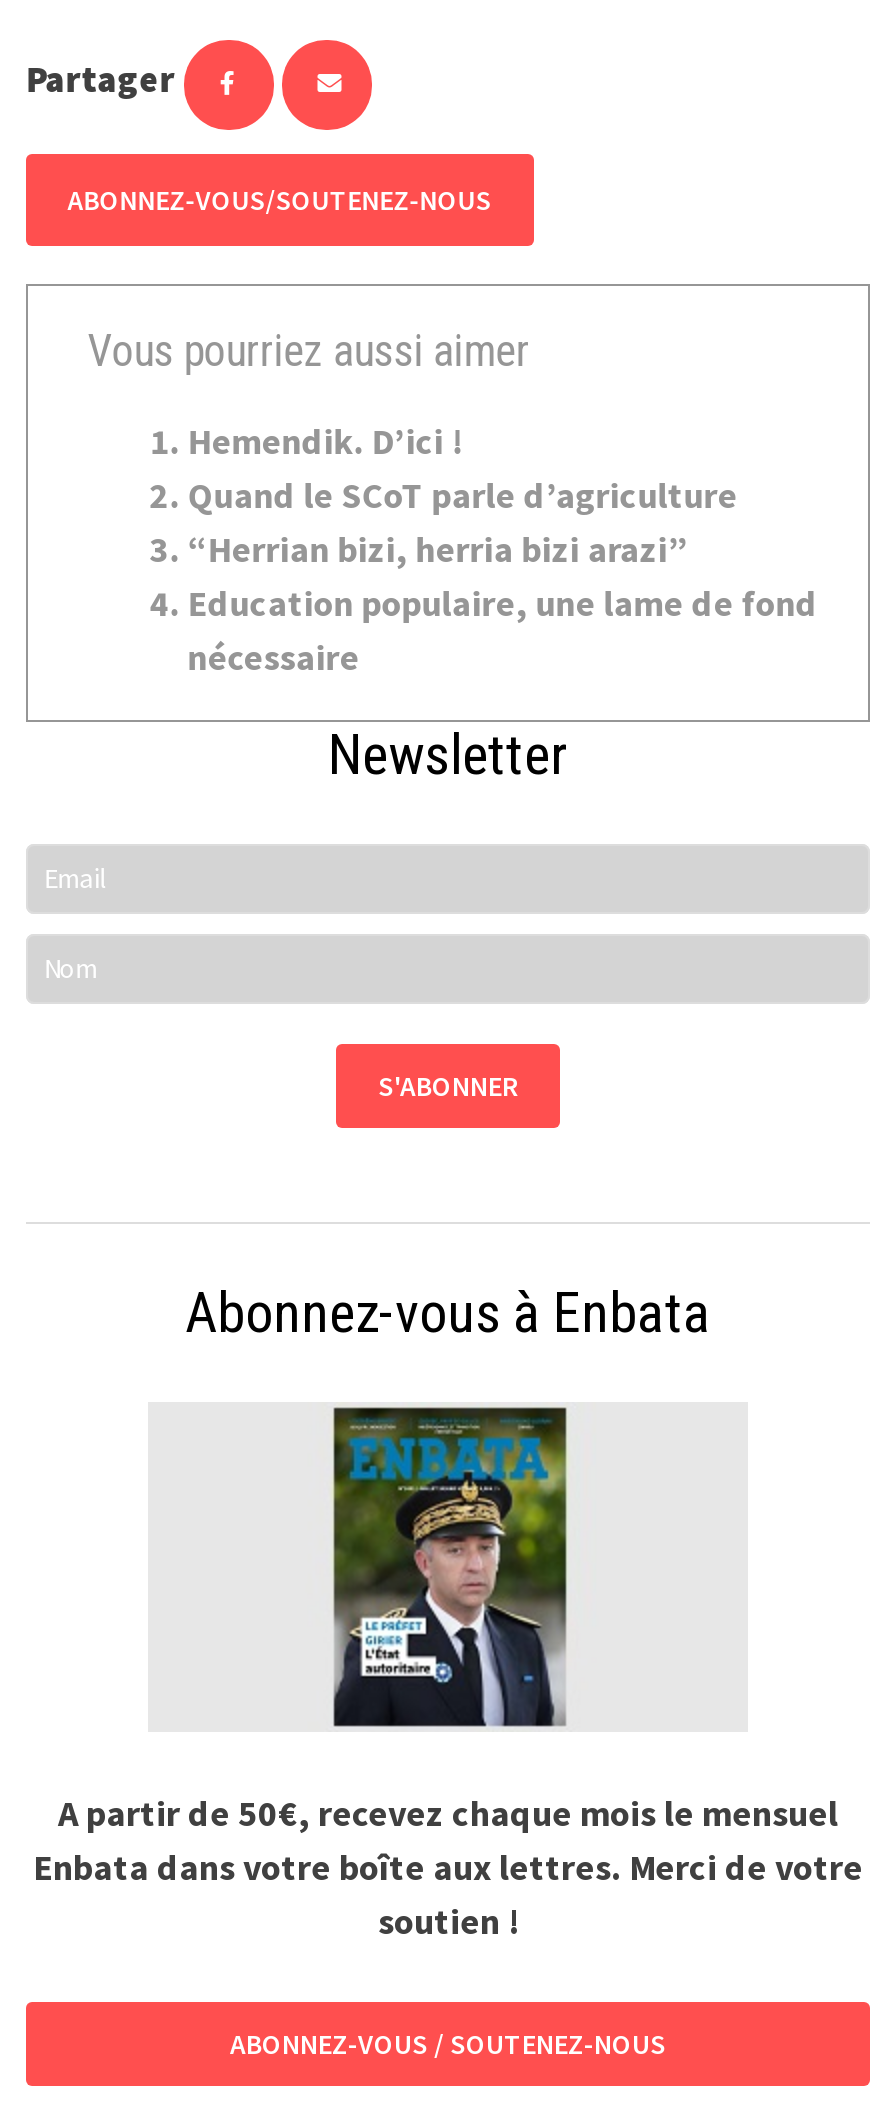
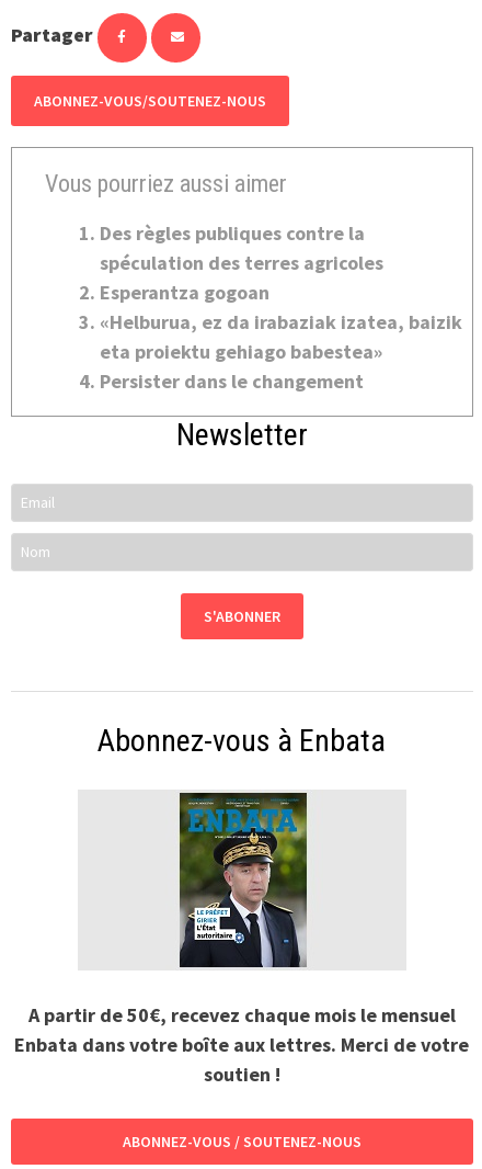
- Hemendik. D’ici !
- Quand le SCoT parle d’agriculture
- “Herrian bizi, herria bizi arazi”
- Education populaire, une lame de fond
- nécessaire
+ Des règles publiques contre la
+ spéculation des terres agricoles
+ Esperantza gogoan
+ «Helburua, ez da irabaziak izatea, baizik
+ eta proiektu gehiago babestea»
+ Persister dans le changement
